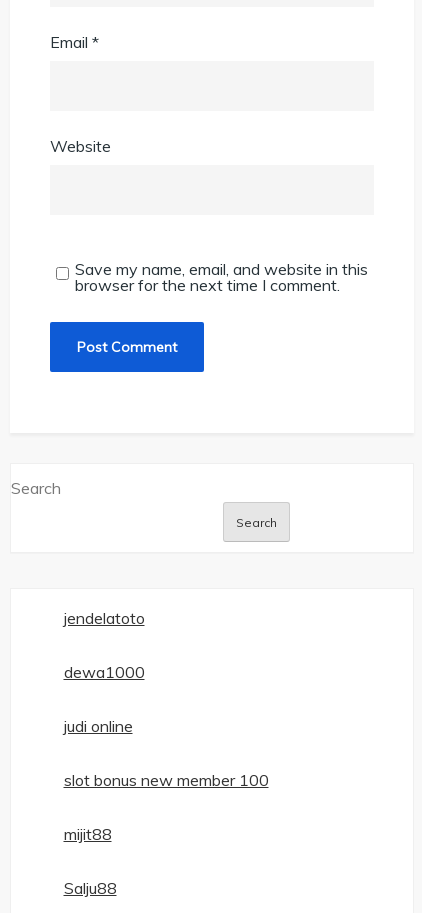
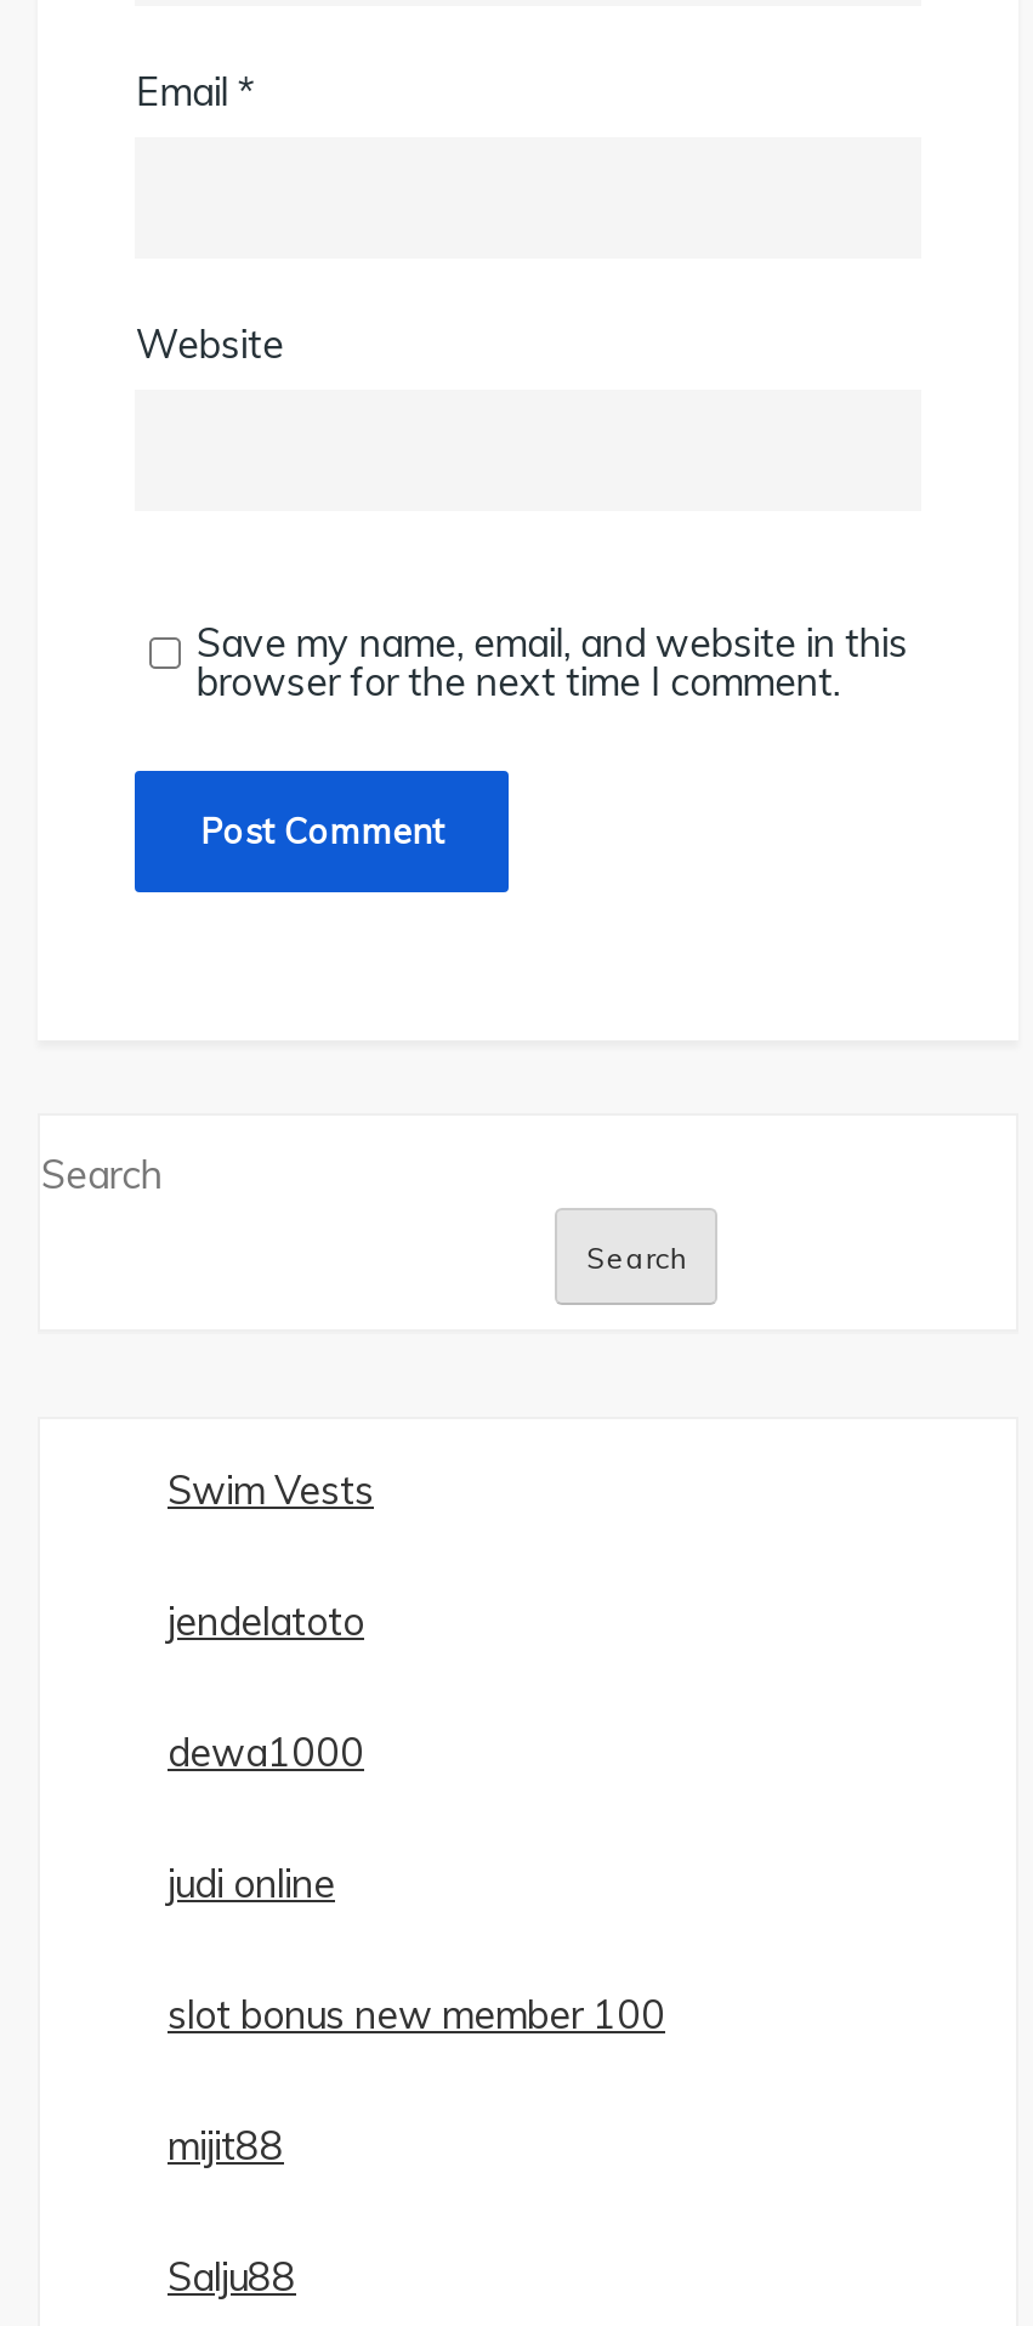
+ Swim Vests
